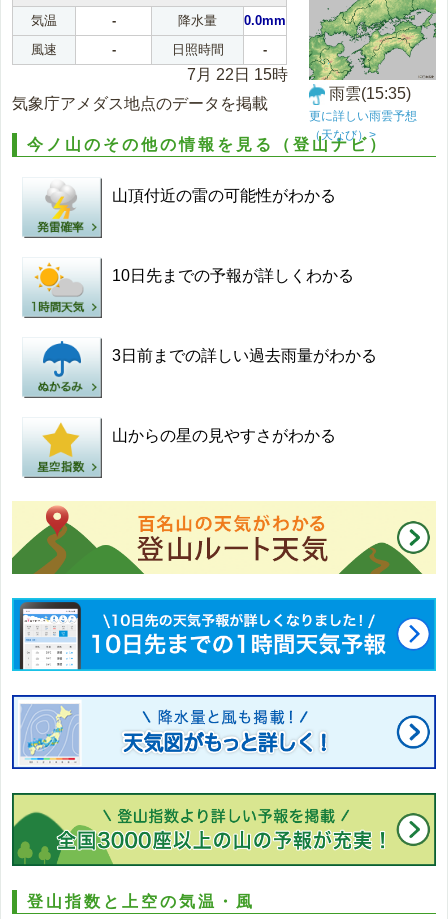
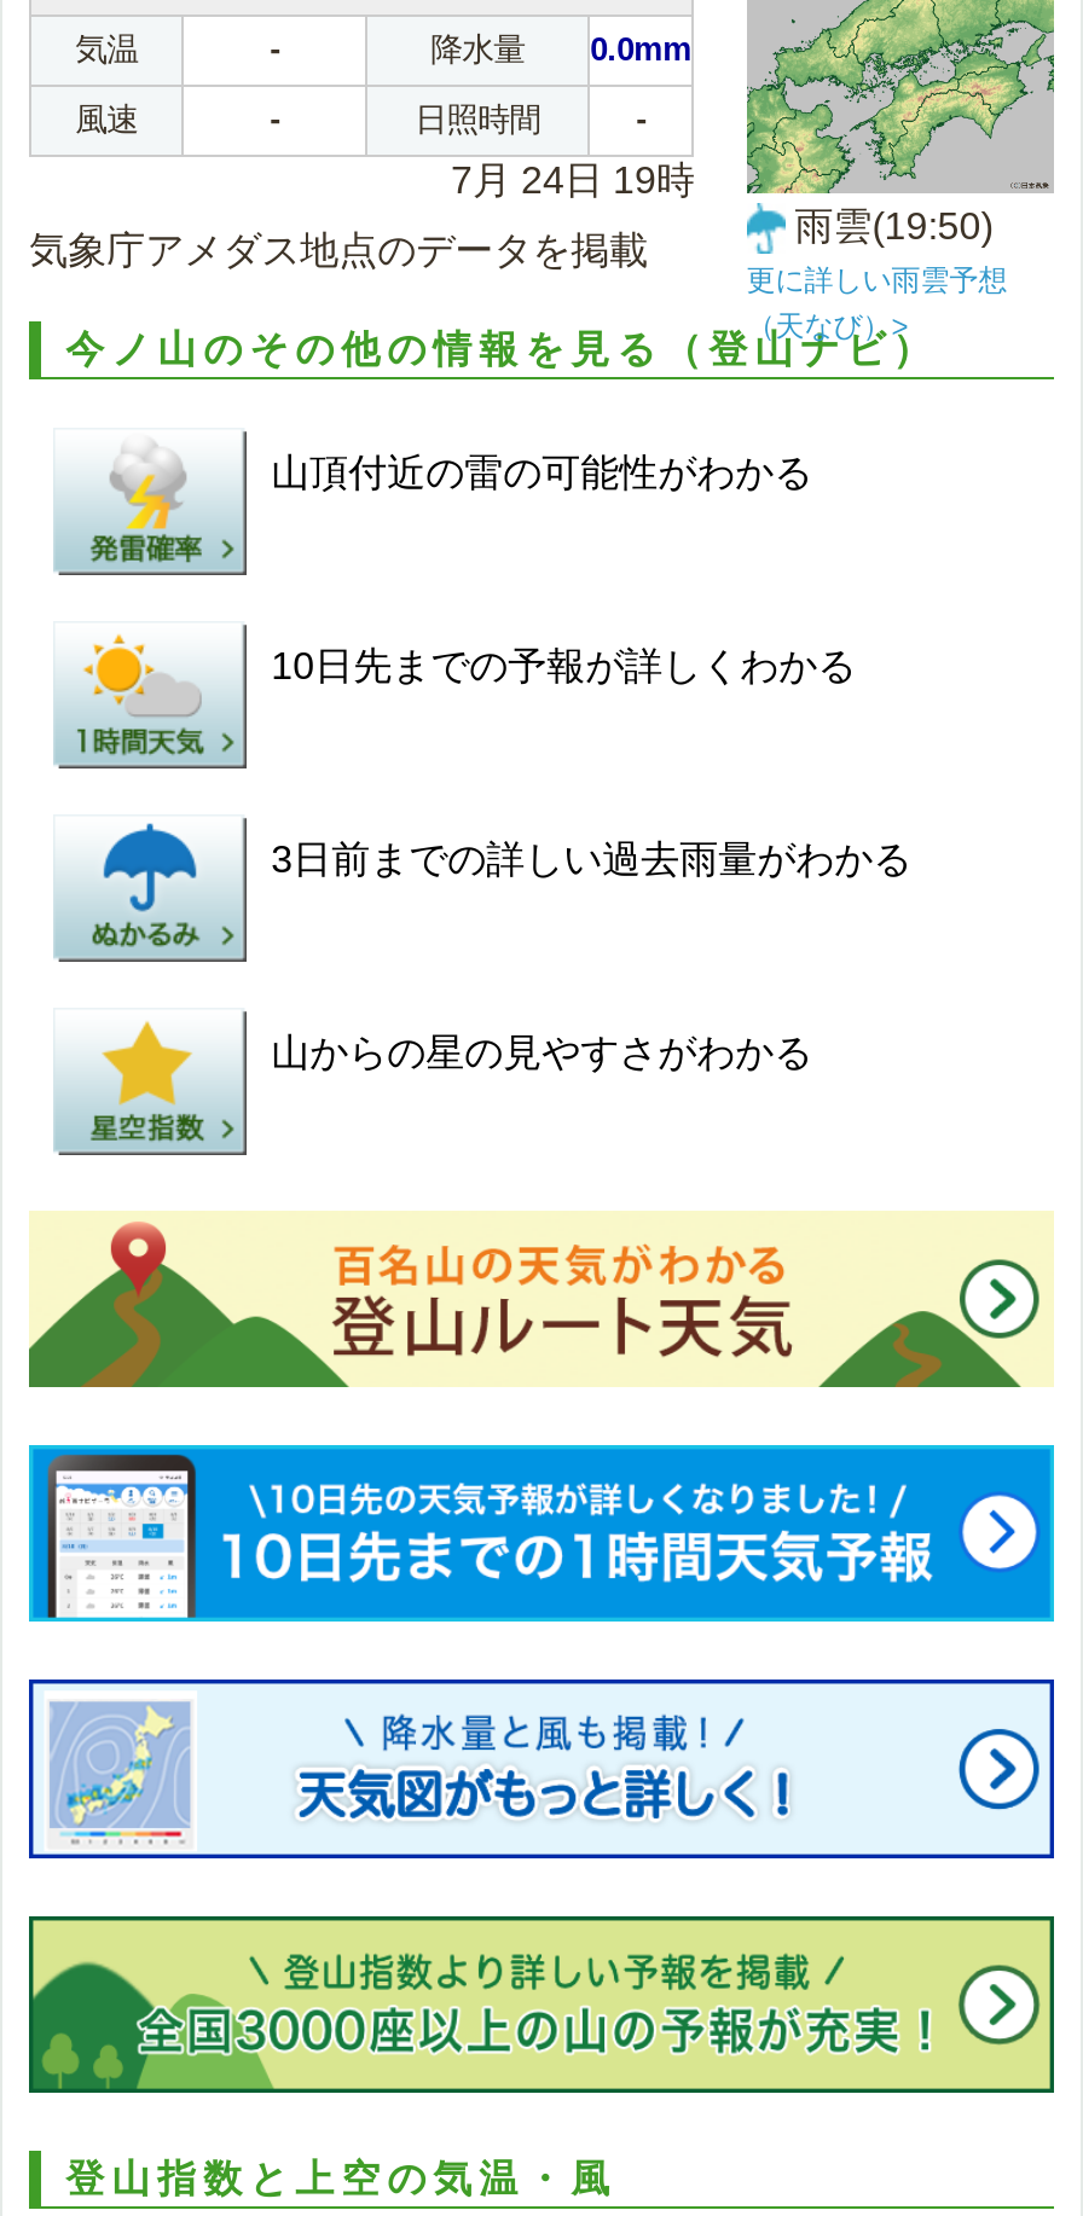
- 7月 22日 15時
+ 7月 24日 19時

- 雨雲(15:35)
+ 雨雲(19:50)
